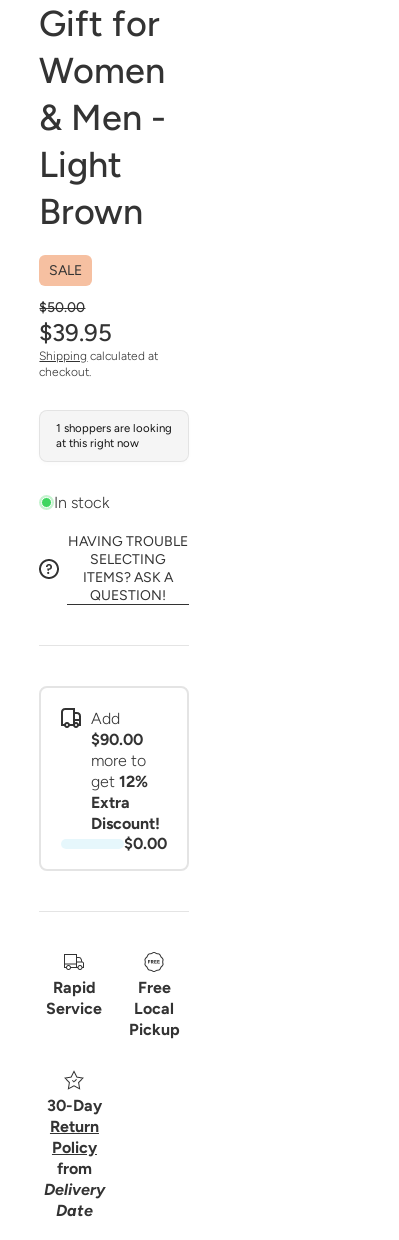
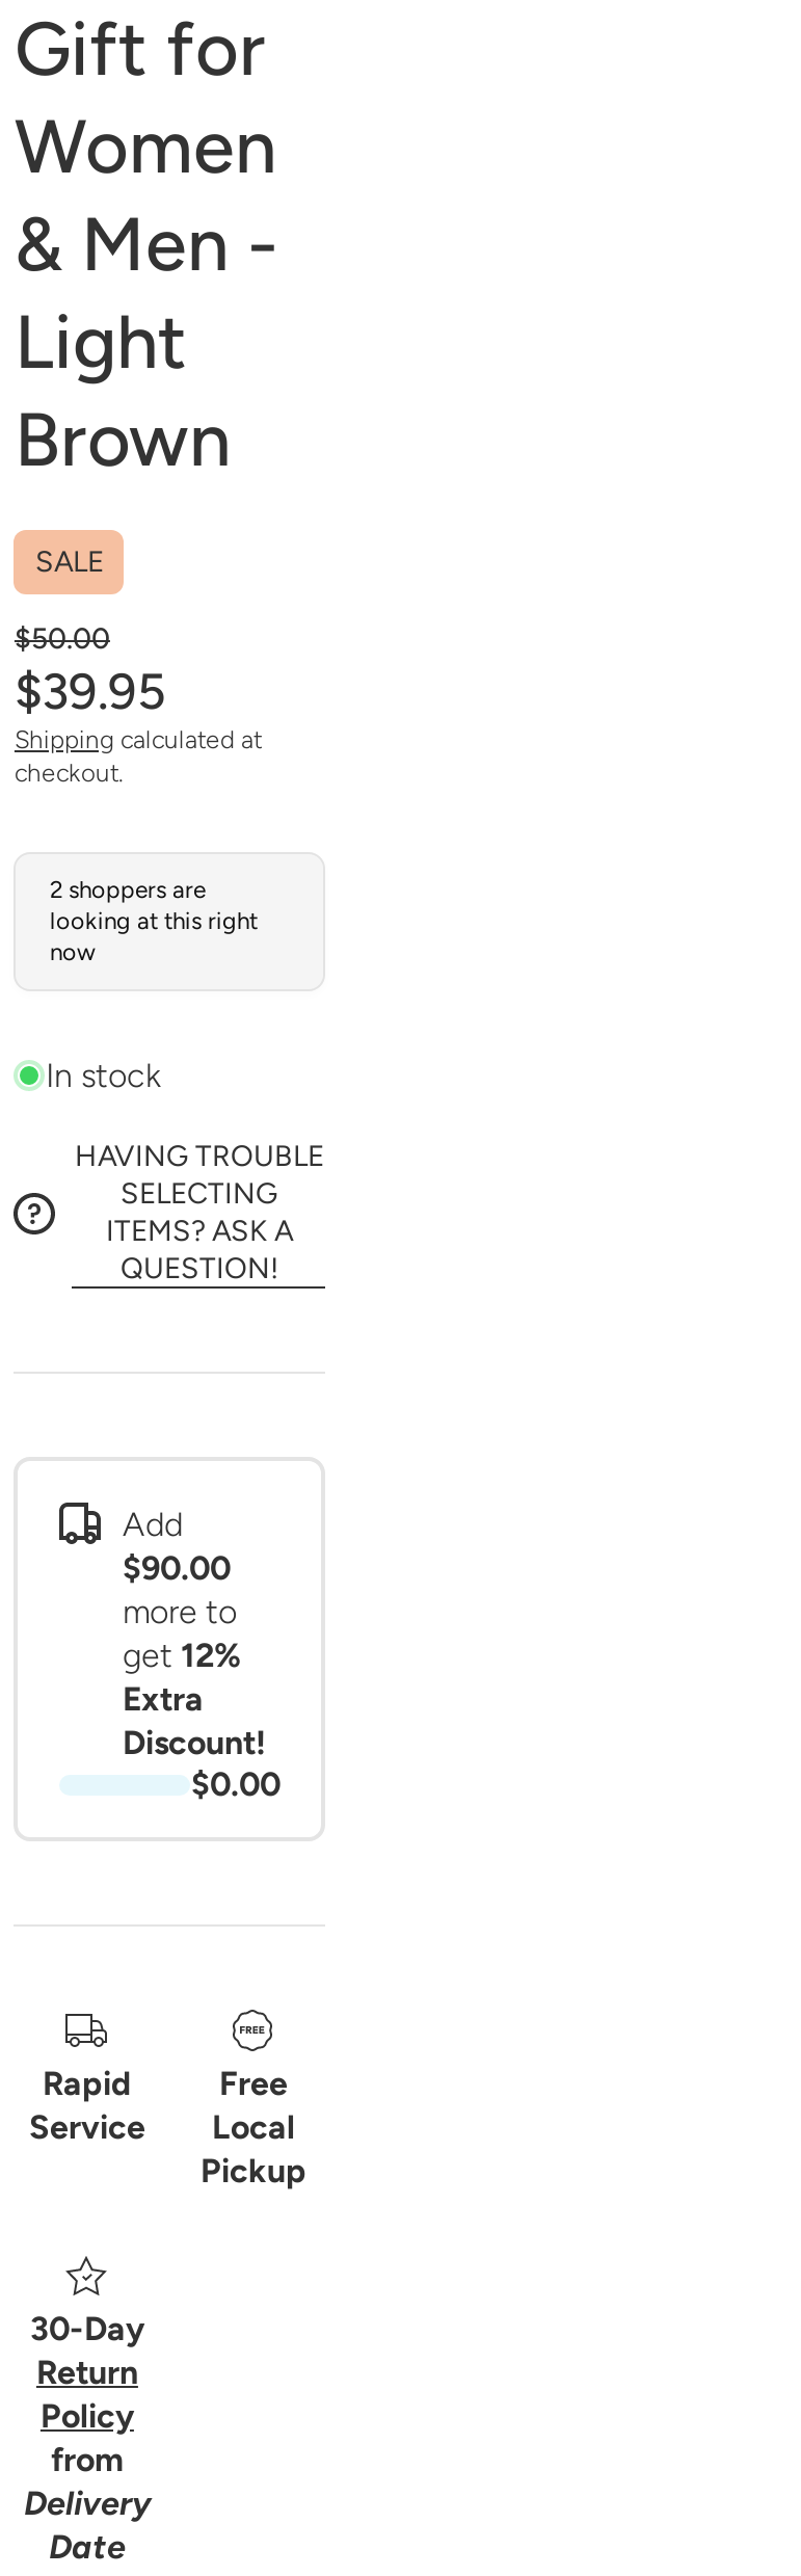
- 1 shoppers are looking
- at this right now
+ 2 shoppers are
+ looking at this right
+ now
